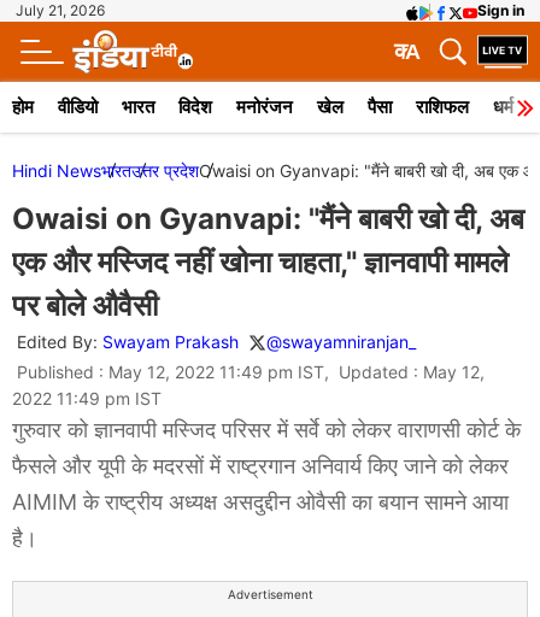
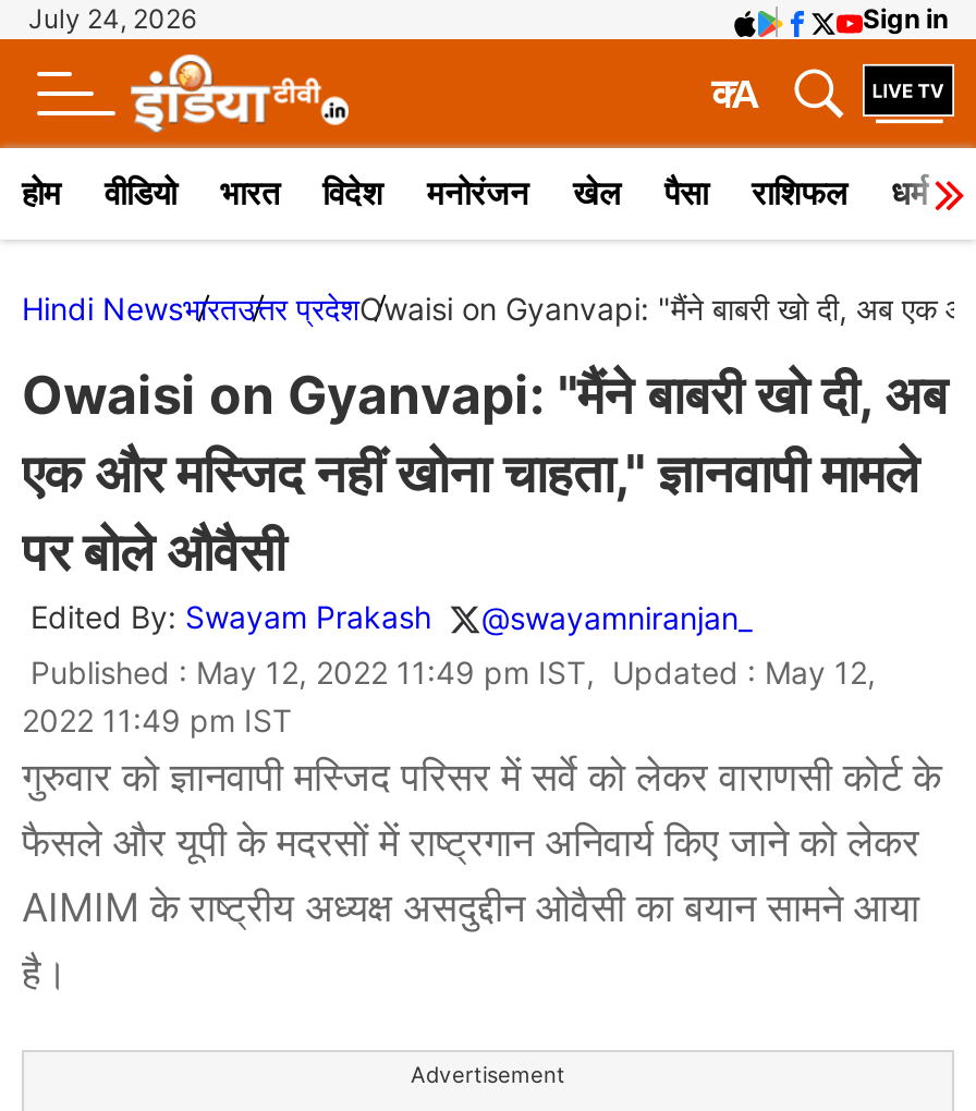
- July 21, 2026
+ July 24, 2026
